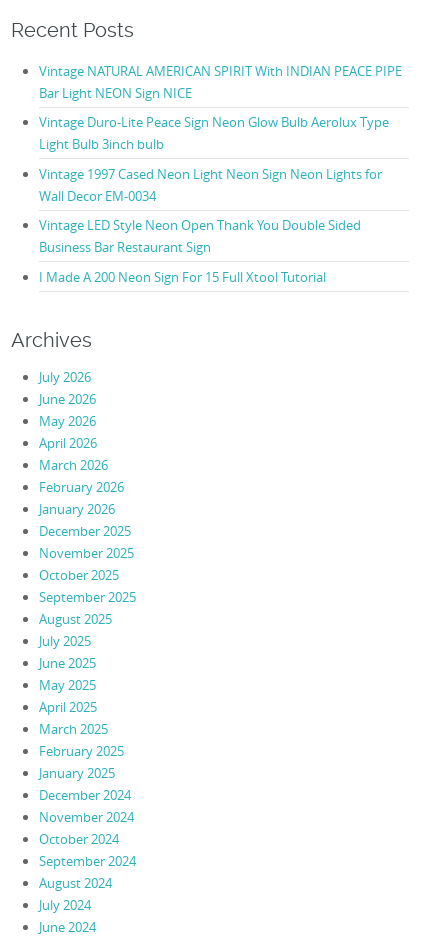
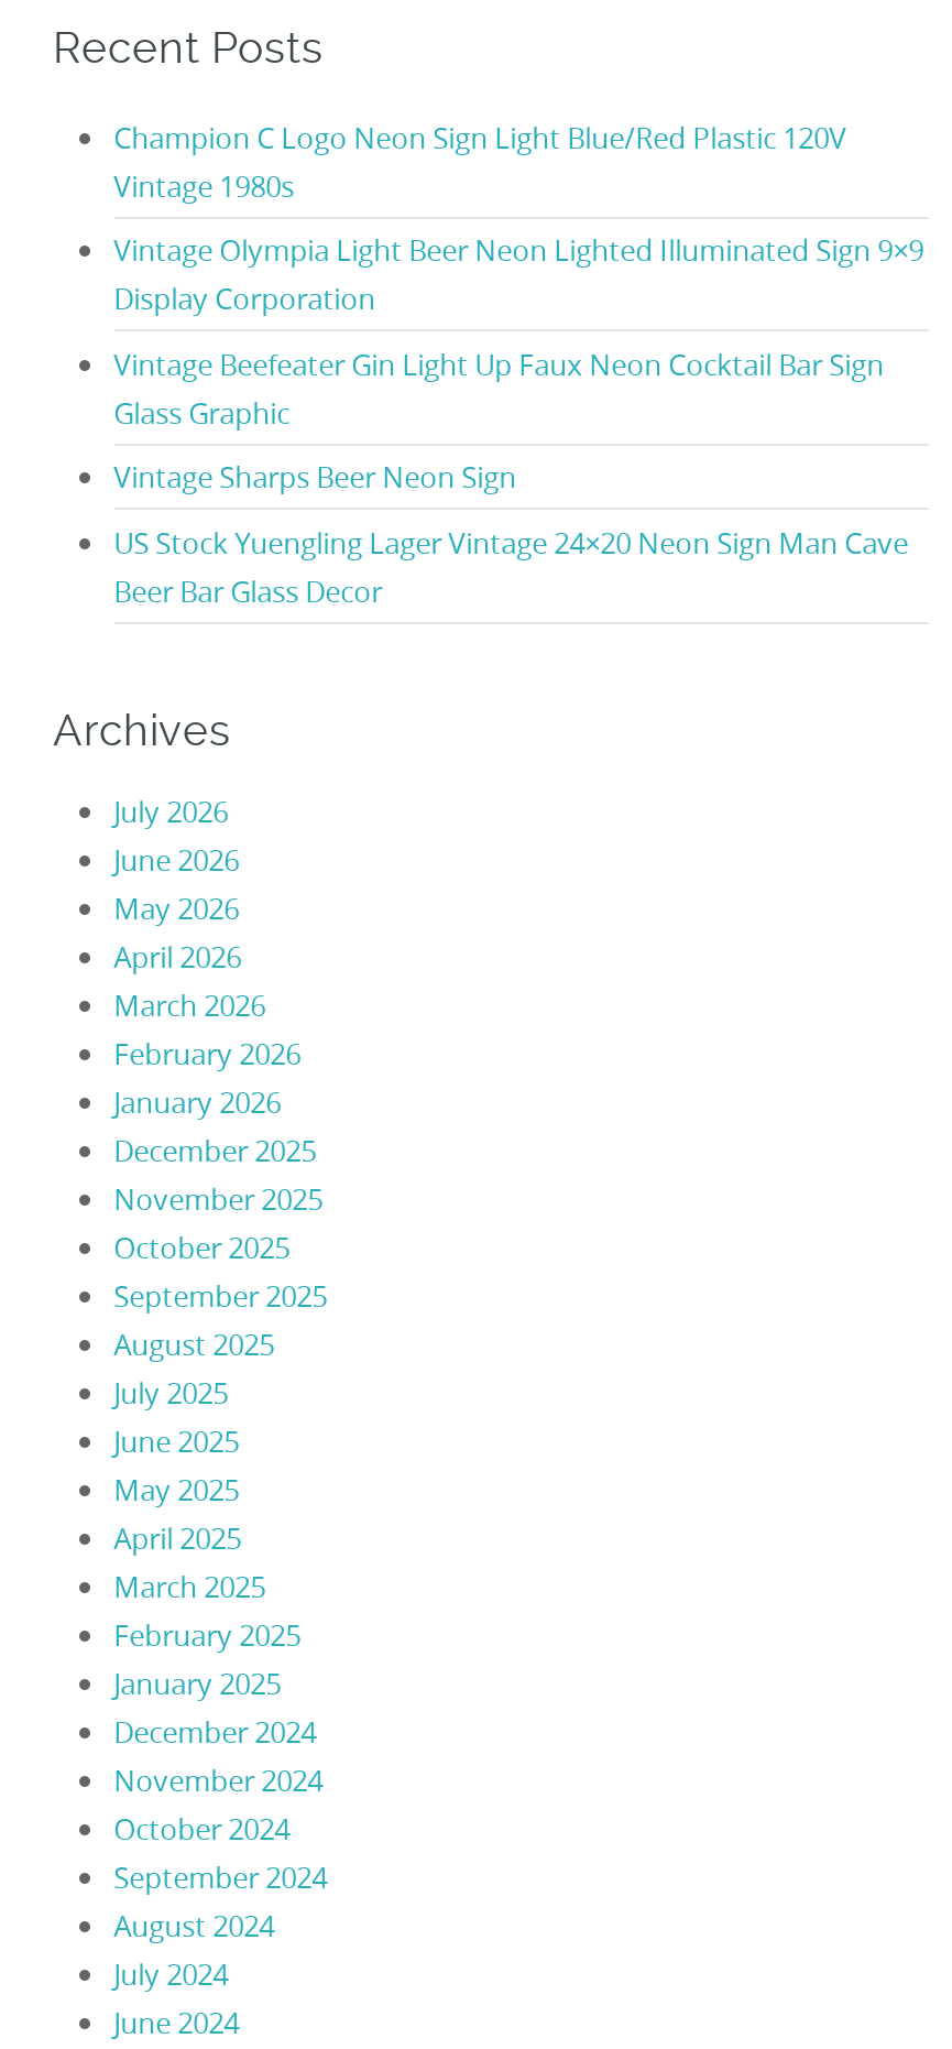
- Vintage NATURAL AMERICAN SPIRIT With INDIAN PEACE PIPE
- Bar Light NEON Sign NICE
+ Champion C Logo Neon Sign Light Blue/Red Plastic 120V
+ Vintage 1980s

- Vintage Duro-Lite Peace Sign Neon Glow Bulb Aerolux Type
- Light Bulb 3inch bulb
+ Vintage Olympia Light Beer Neon Lighted Illuminated Sign 9×9
+ Display Corporation

- Vintage 1997 Cased Neon Light Neon Sign Neon Lights for
- Wall Decor EM-0034
+ Vintage Beefeater Gin Light Up Faux Neon Cocktail Bar Sign
+ Glass Graphic

- Vintage LED Style Neon Open Thank You Double Sided
- Business Bar Restaurant Sign
+ Vintage Sharps Beer Neon Sign

- I Made A 200 Neon Sign For 15 Full Xtool Tutorial
+ US Stock Yuengling Lager Vintage 24×20 Neon Sign Man Cave
+ Beer Bar Glass Decor
